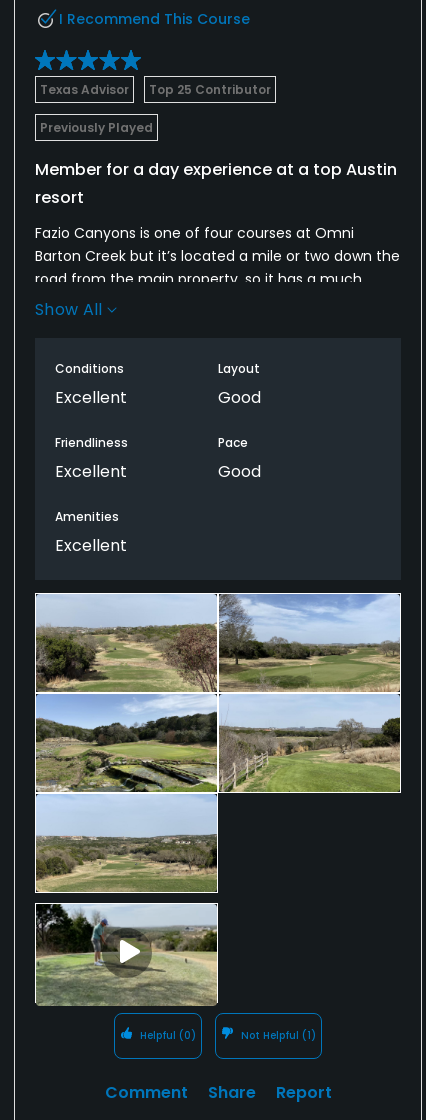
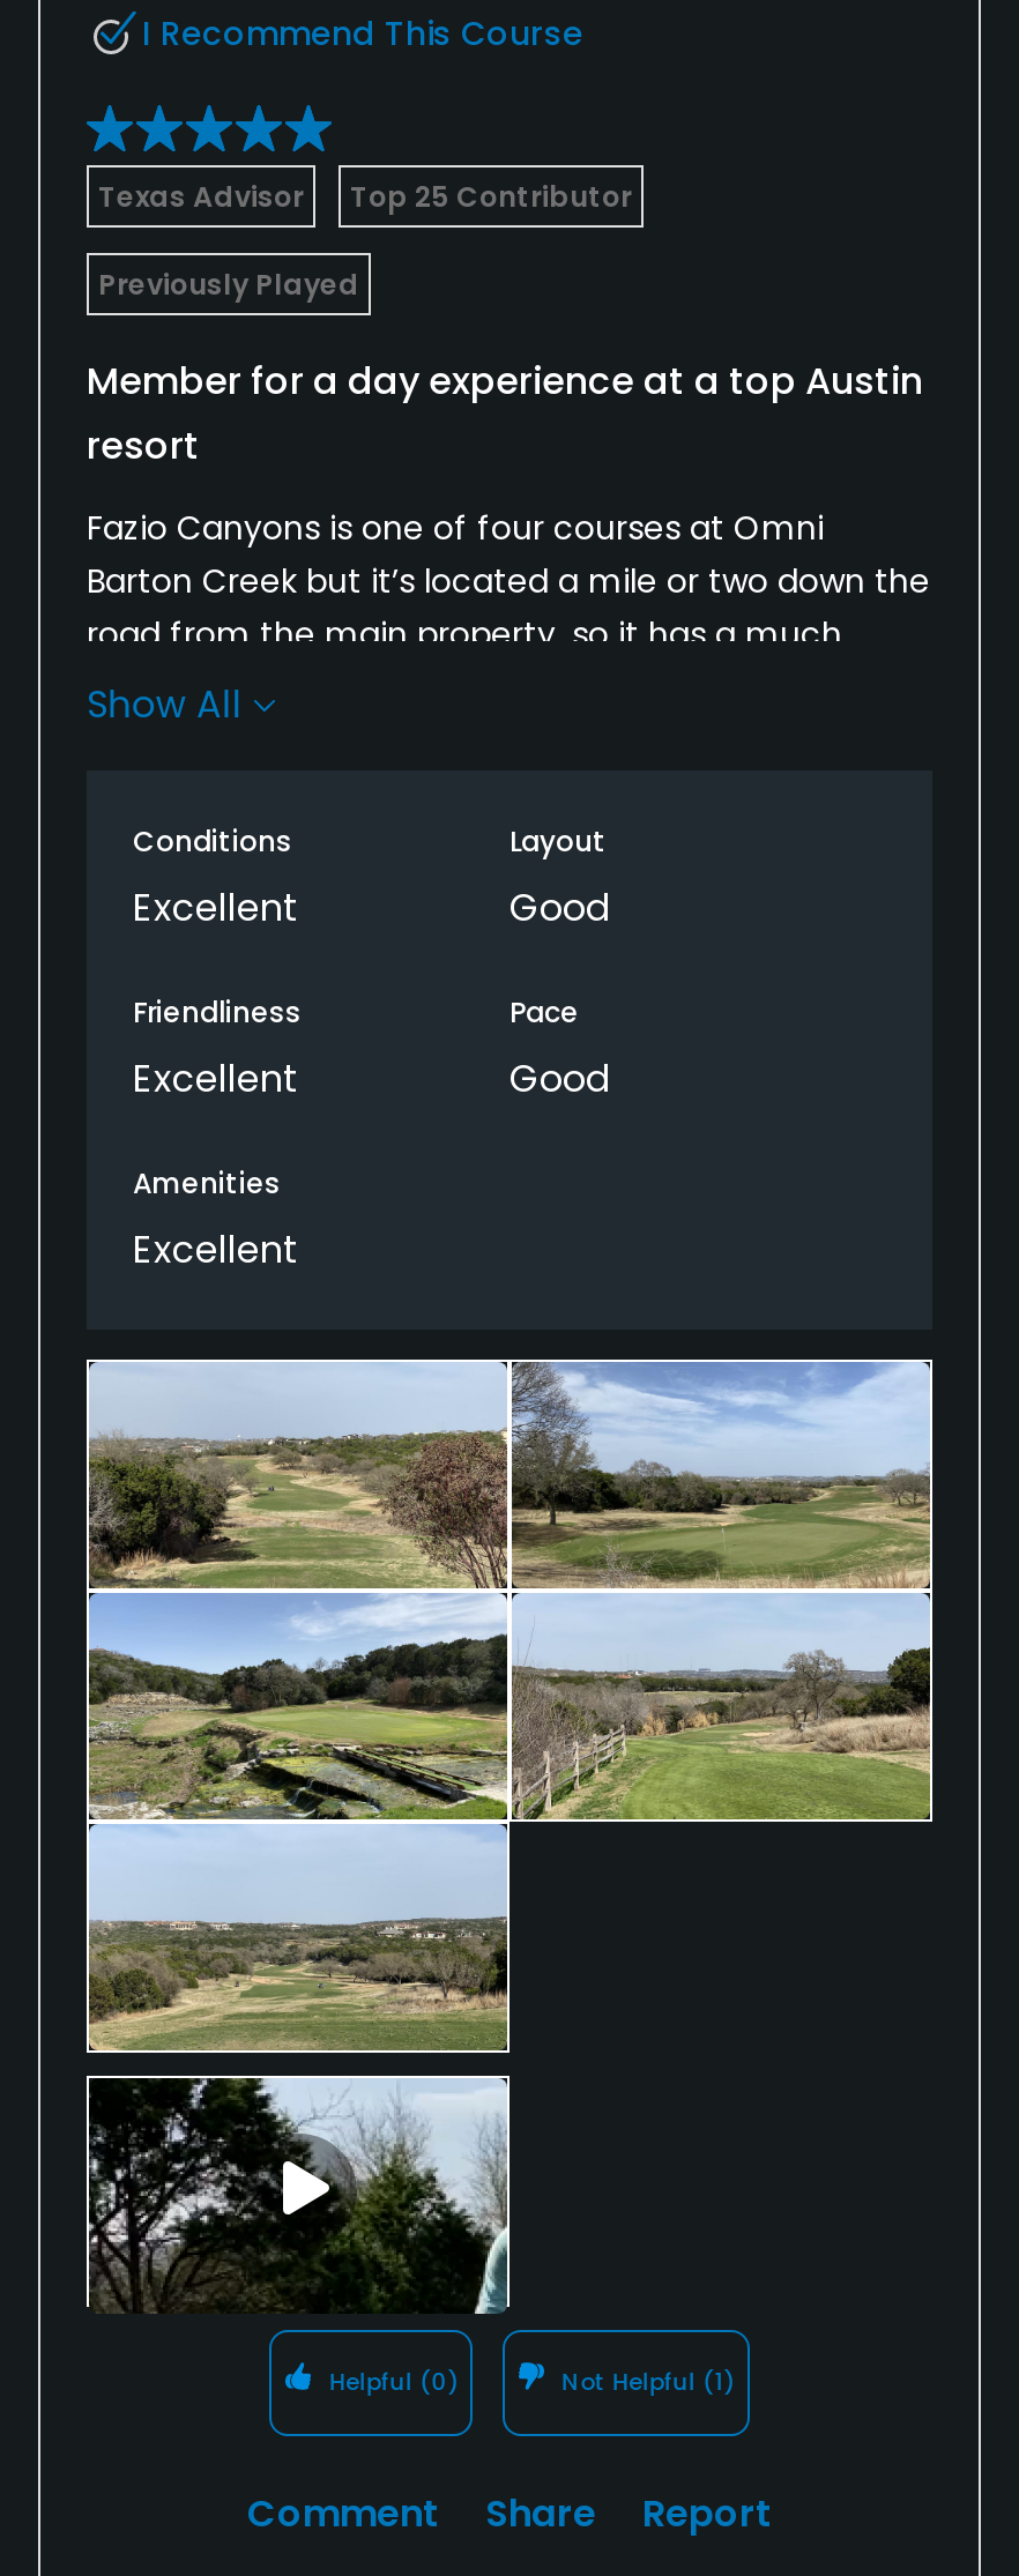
- [image]
+ [image]
